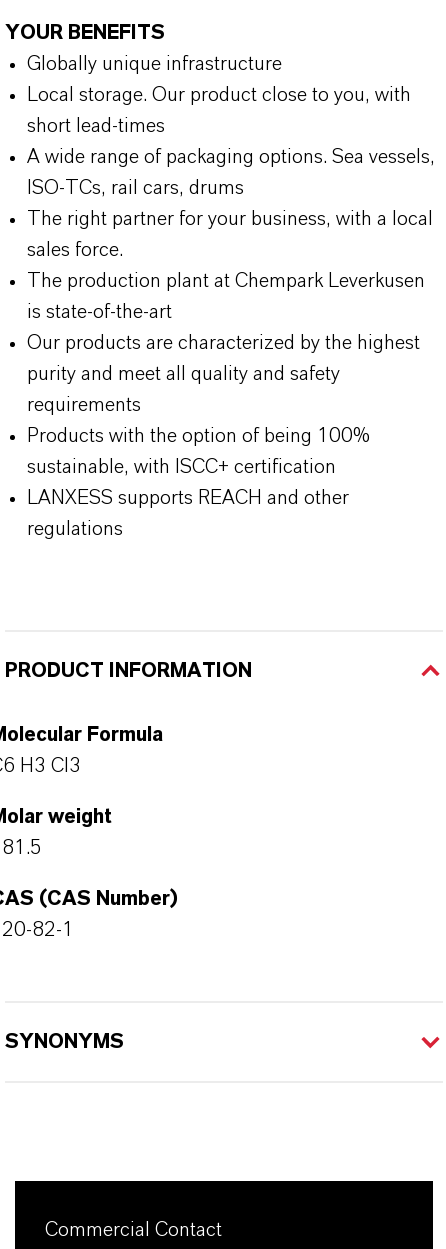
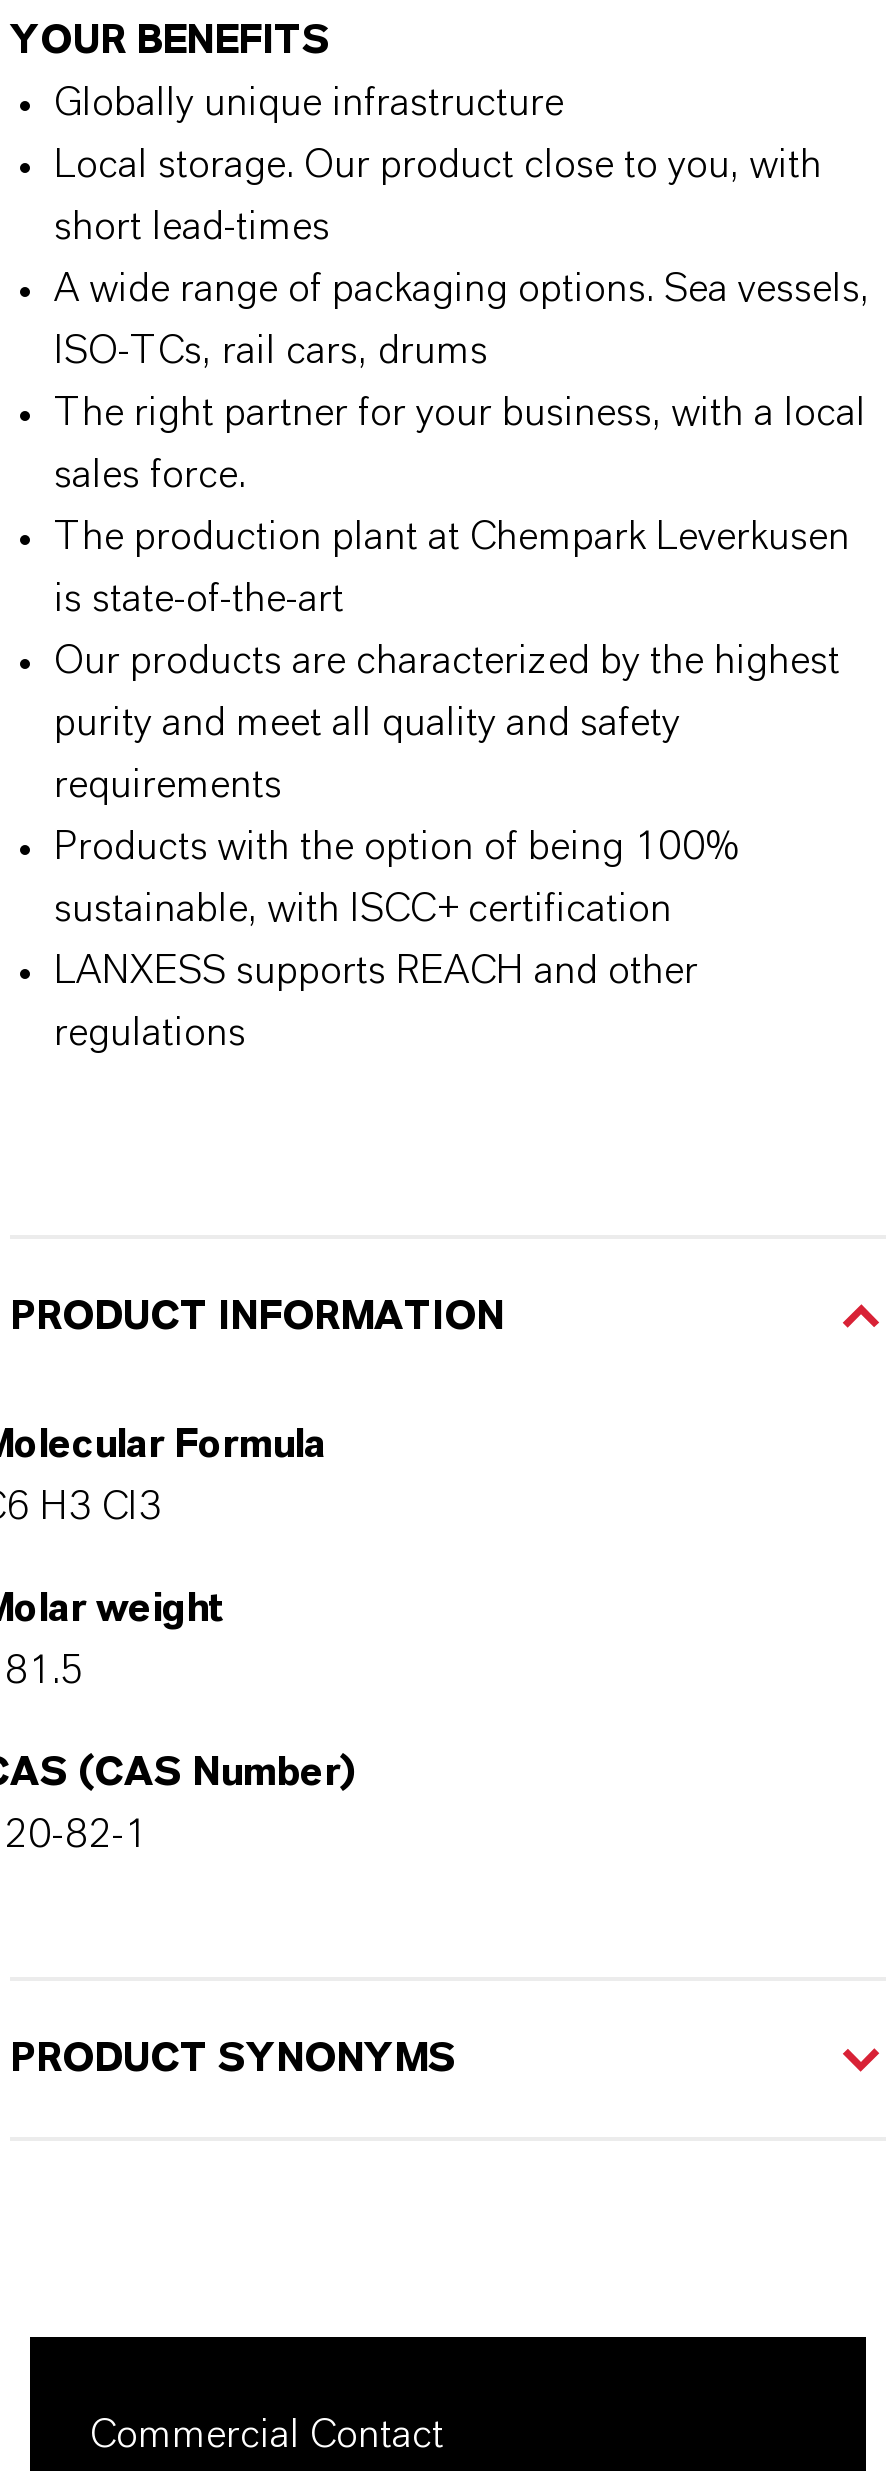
- SYNONYMS
+ PRODUCT SYNONYMS
